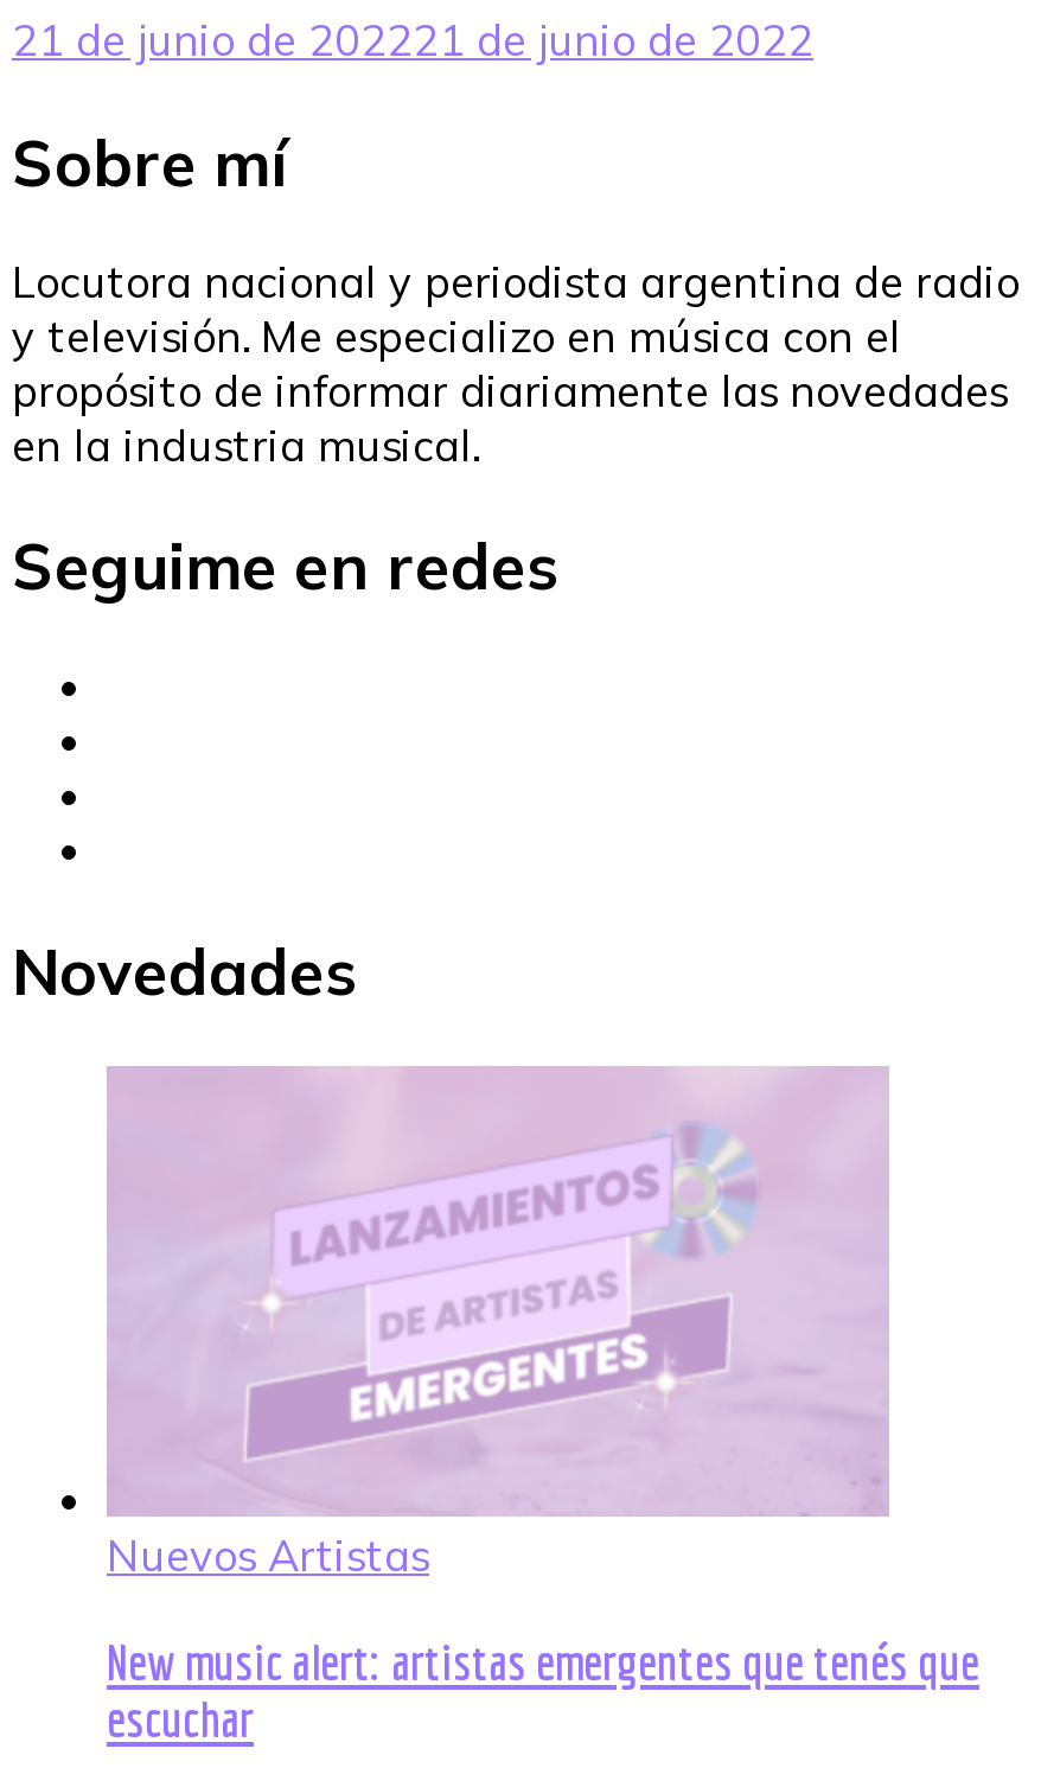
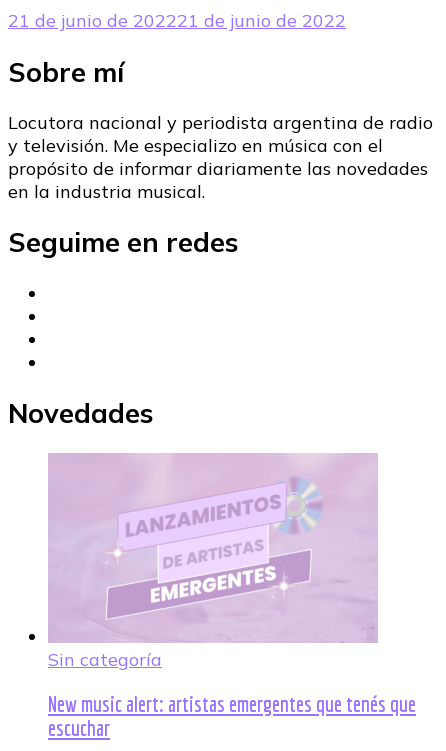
- Nuevos Artistas
+ Sin categoría
